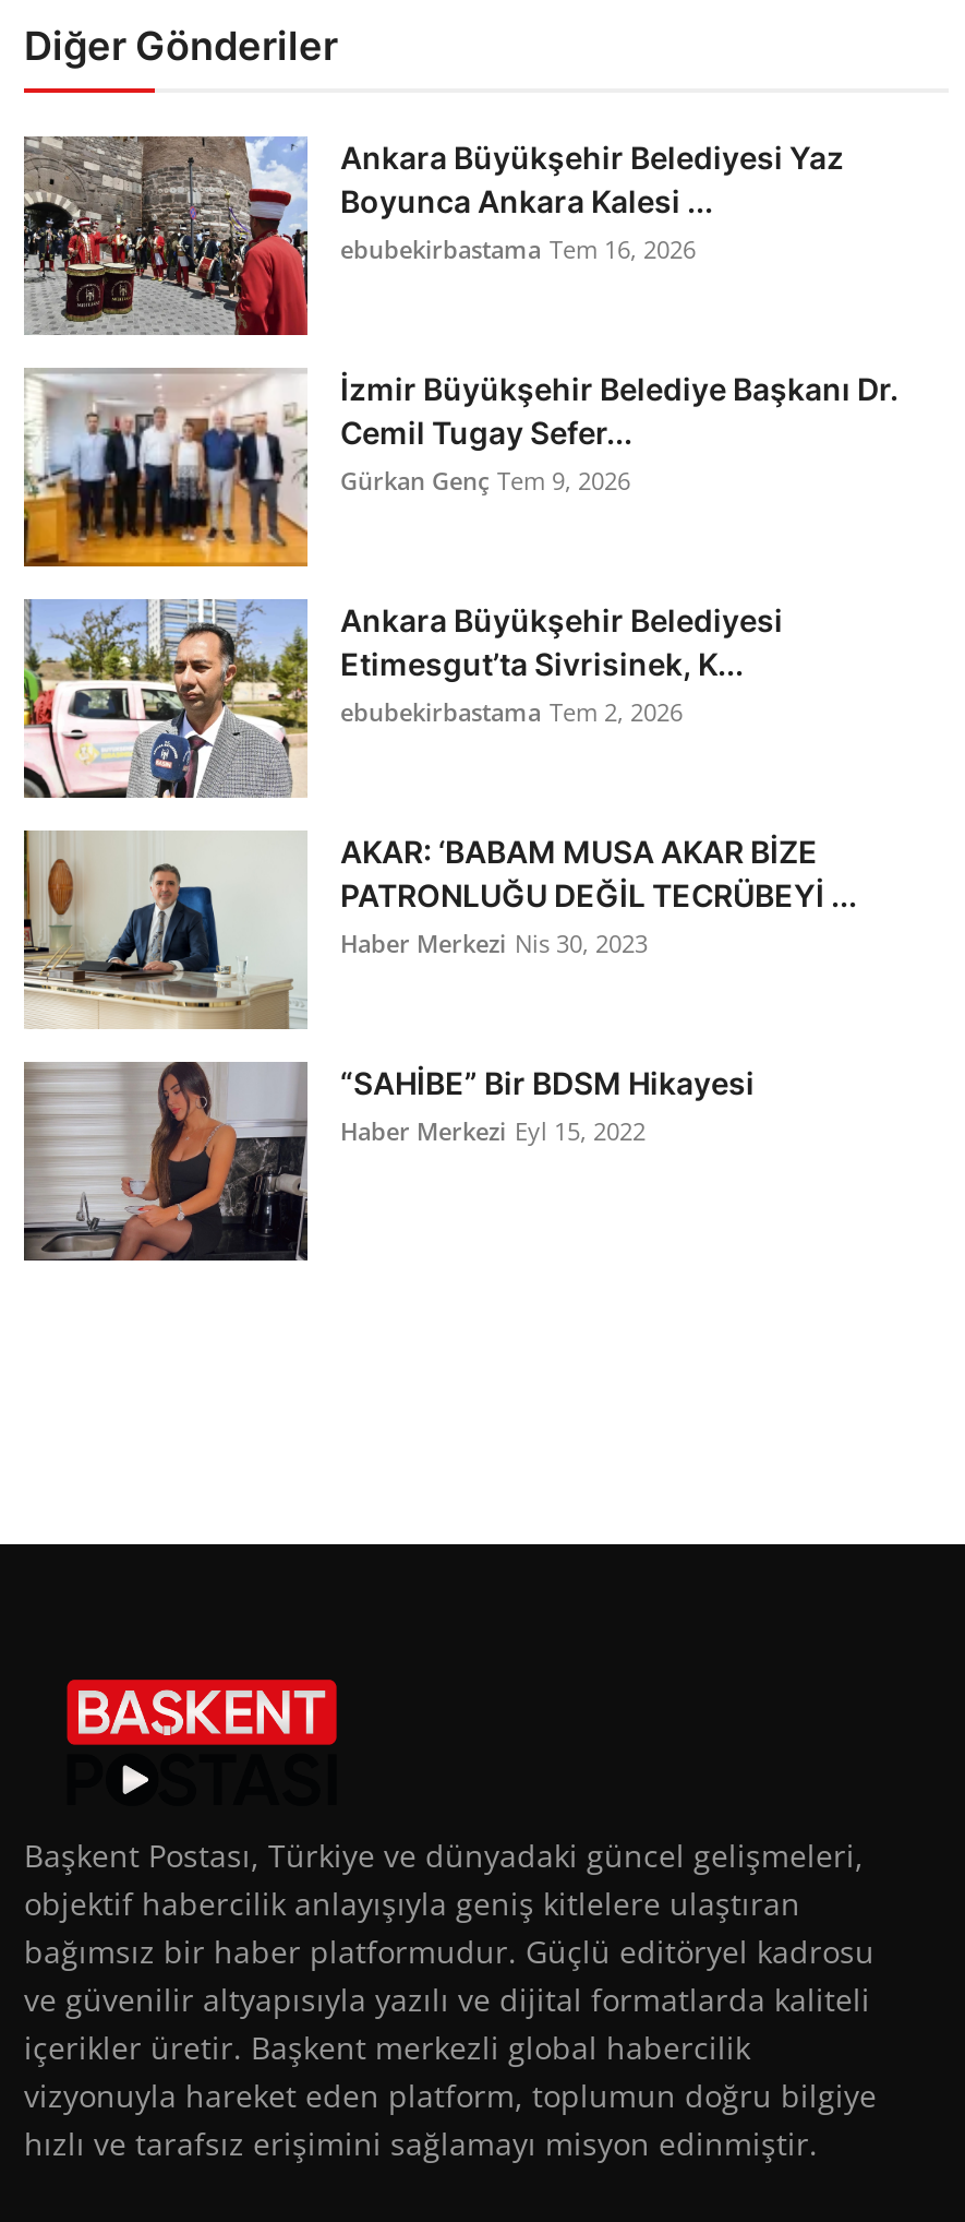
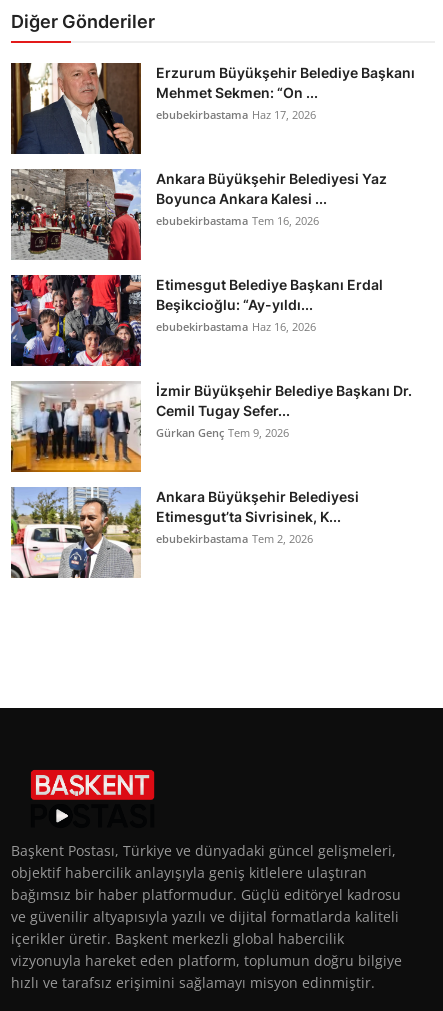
+ [image]
+ Erzurum Büyükşehir Belediye Başkanı
+ Mehmet Sekmen: “On ...
+ ebubekirbastama Haz 17, 2026

moved down: [image] | Ankara Büyükşehir Belediyesi Yaz | Boyunca Ankara Kalesi ... | ebubekirbastama Tem 16, 2026

+ [image]
+ Etimesgut Belediye Başkanı Erdal
+ Beşikcioğlu: “Ay-yıldı...
+ ebubekirbastama Haz 16, 2026

moved down: [image] | İzmir Büyükşehir Belediye Başkanı Dr. | Cemil Tugay Sefer... | Gürkan Genç Tem 9, 2026 | Ankara Büyükşehir Belediyesi | Etimesgut’ta Sivrisinek, K... | ebubekirbastama Tem 2, 2026

- [image]
- AKAR: ‘BABAM MUSA AKAR BİZE
- PATRONLUĞU DEĞİL TECRÜBEYİ ...
- Haber Merkezi Nis 30, 2023

- [image]
- “SAHİBE” Bir BDSM Hikayesi
- Haber Merkezi Eyl 15, 2022
